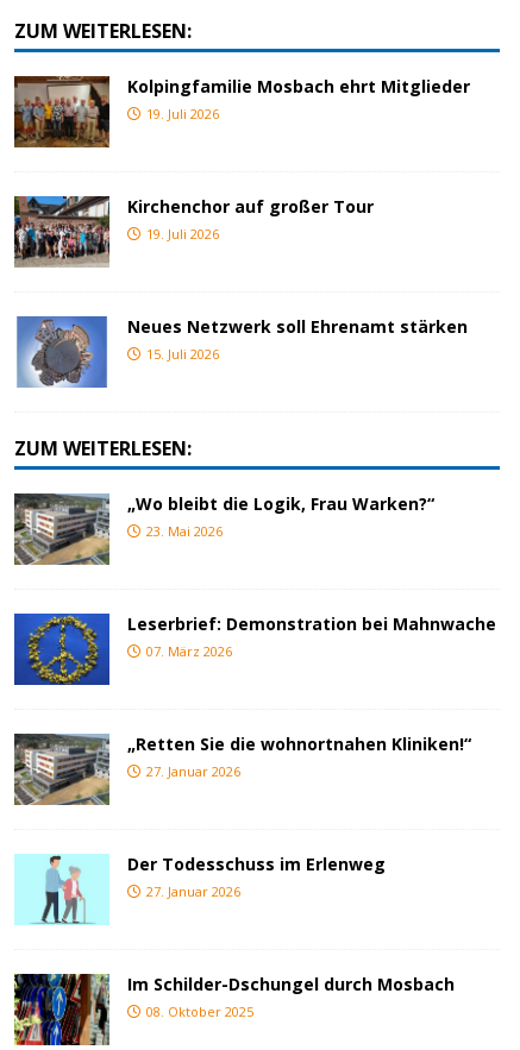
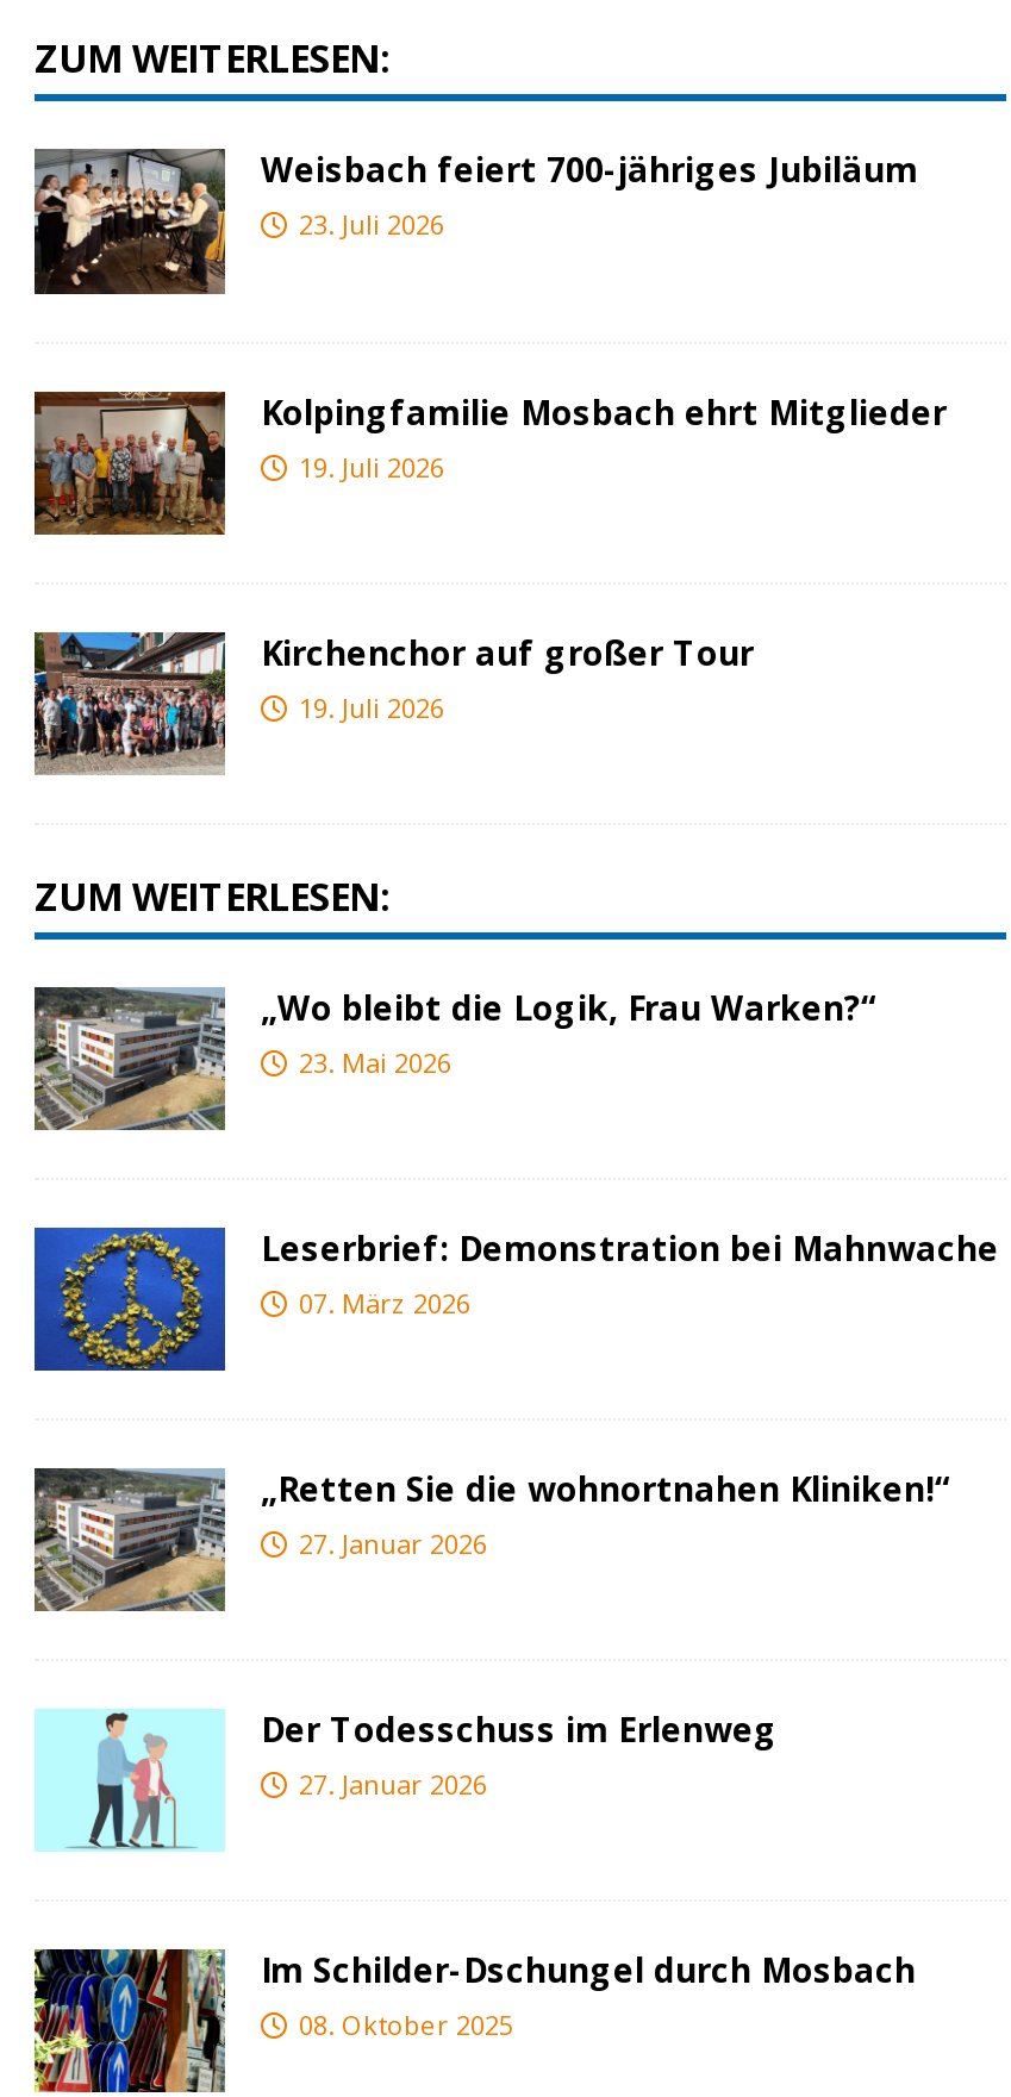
+ [image]
+ Weisbach feiert 700-jähriges Jubiläum
+ 23. Juli 2026

moved down: [image] | Kolpingfamilie Mosbach ehrt Mitglieder | 19. Juli 2026 | Kirchenchor auf großer Tour | 19. Juli 2026

- [image]
- Neues Netzwerk soll Ehrenamt stärken
- 15. Juli 2026
